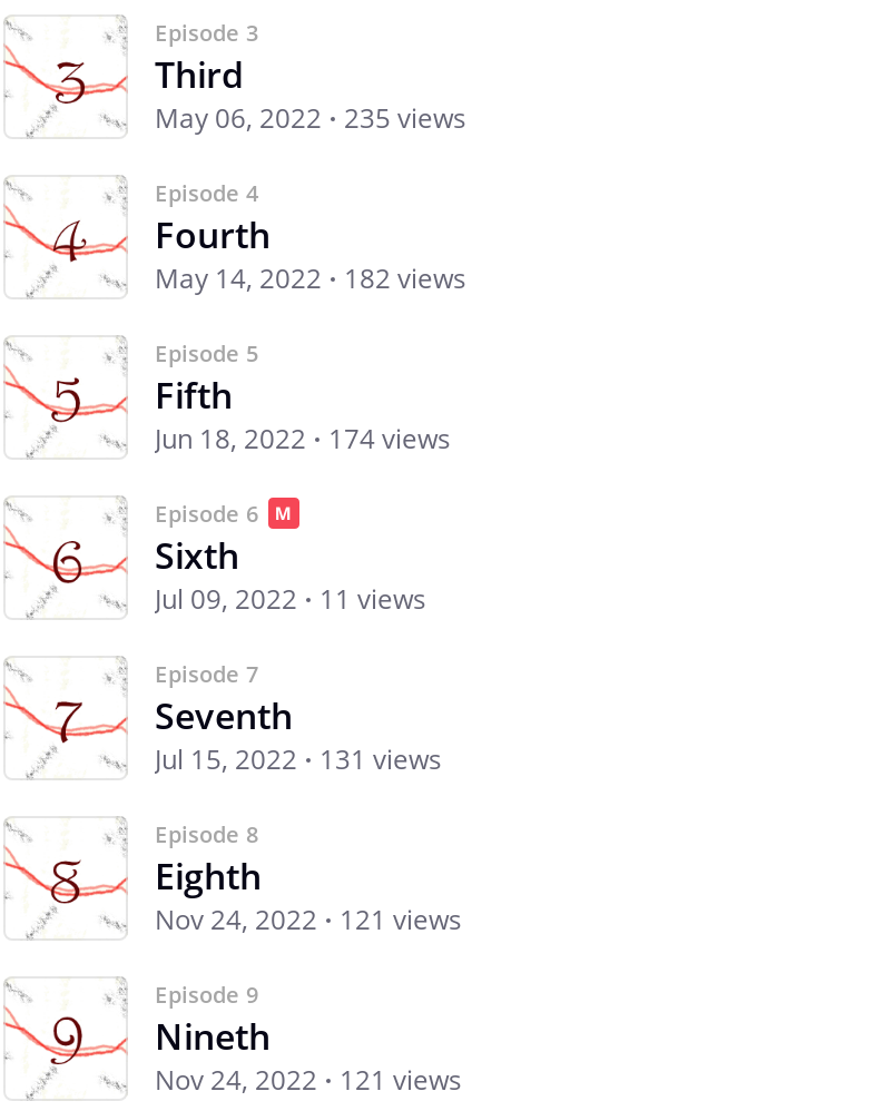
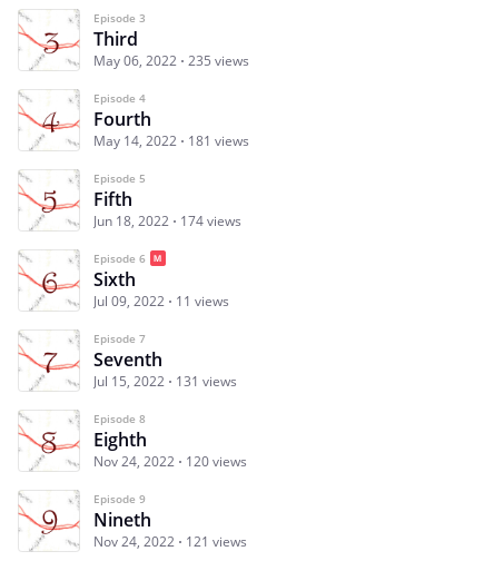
- May 14, 2022 182 views
+ May 14, 2022 181 views

- Nov 24, 2022 121 views
+ Nov 24, 2022 120 views
